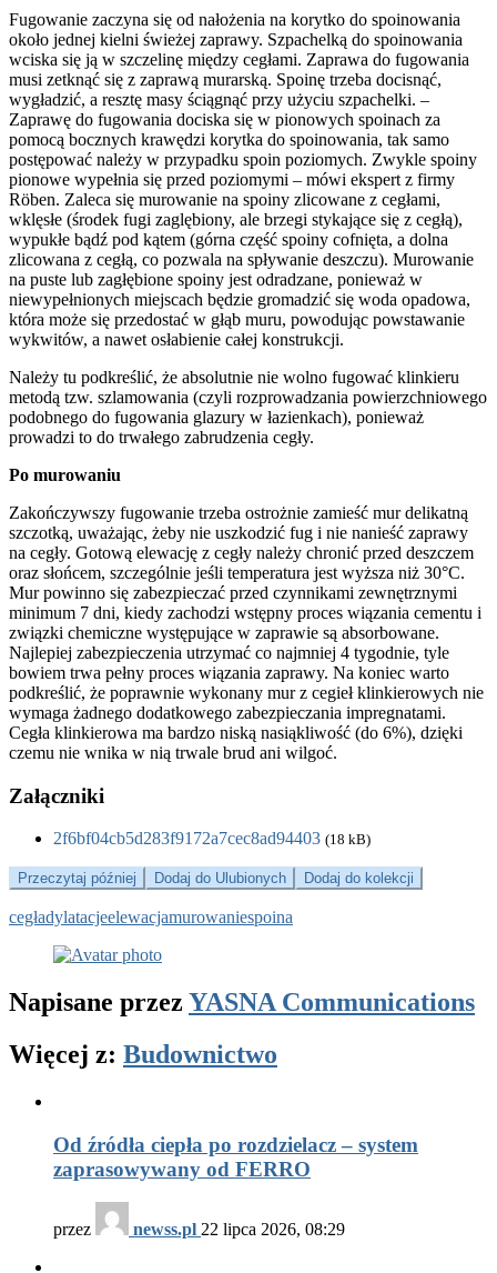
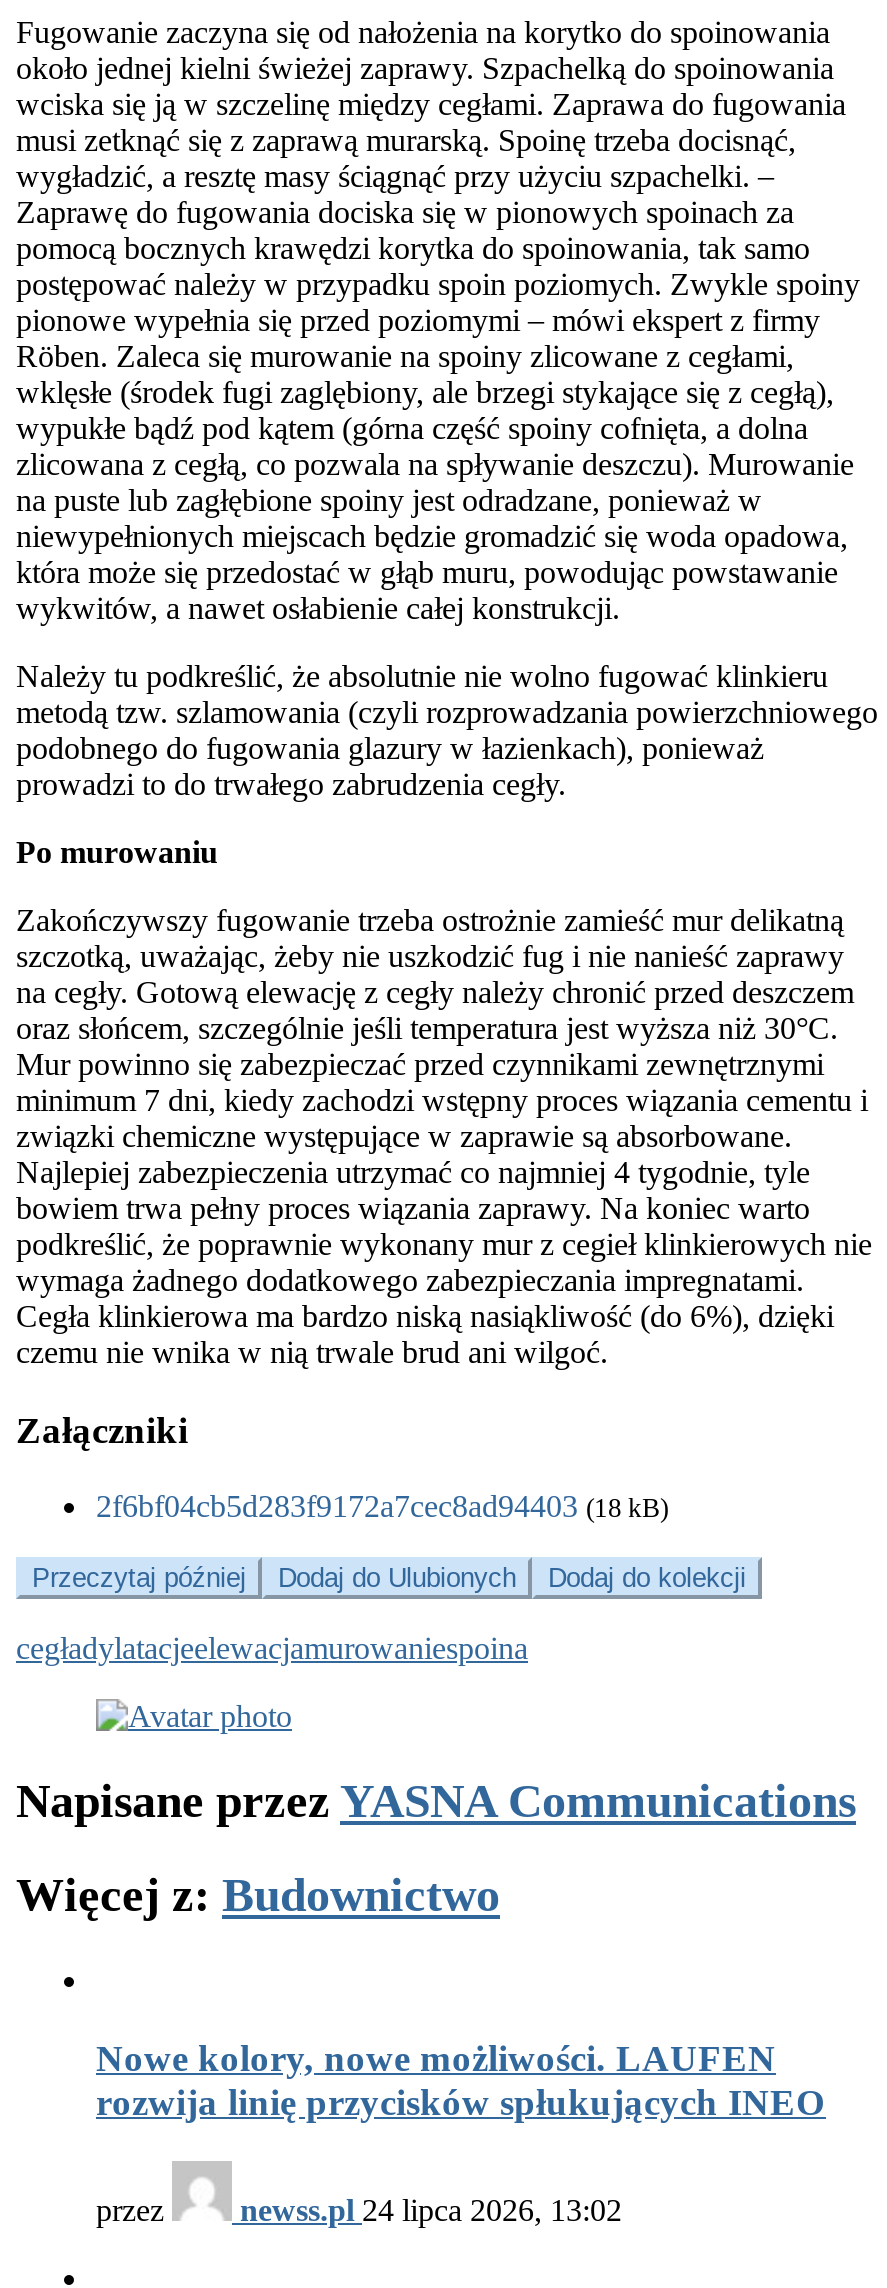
- Od źródła ciepła po rozdzielacz – system
- zaprasowywany od FERRO
+ Nowe kolory, nowe możliwości. LAUFEN
+ rozwija linię przycisków spłukujących INEO

- newss.pl 22 lipca 2026, 08:29
+ newss.pl 24 lipca 2026, 13:02
